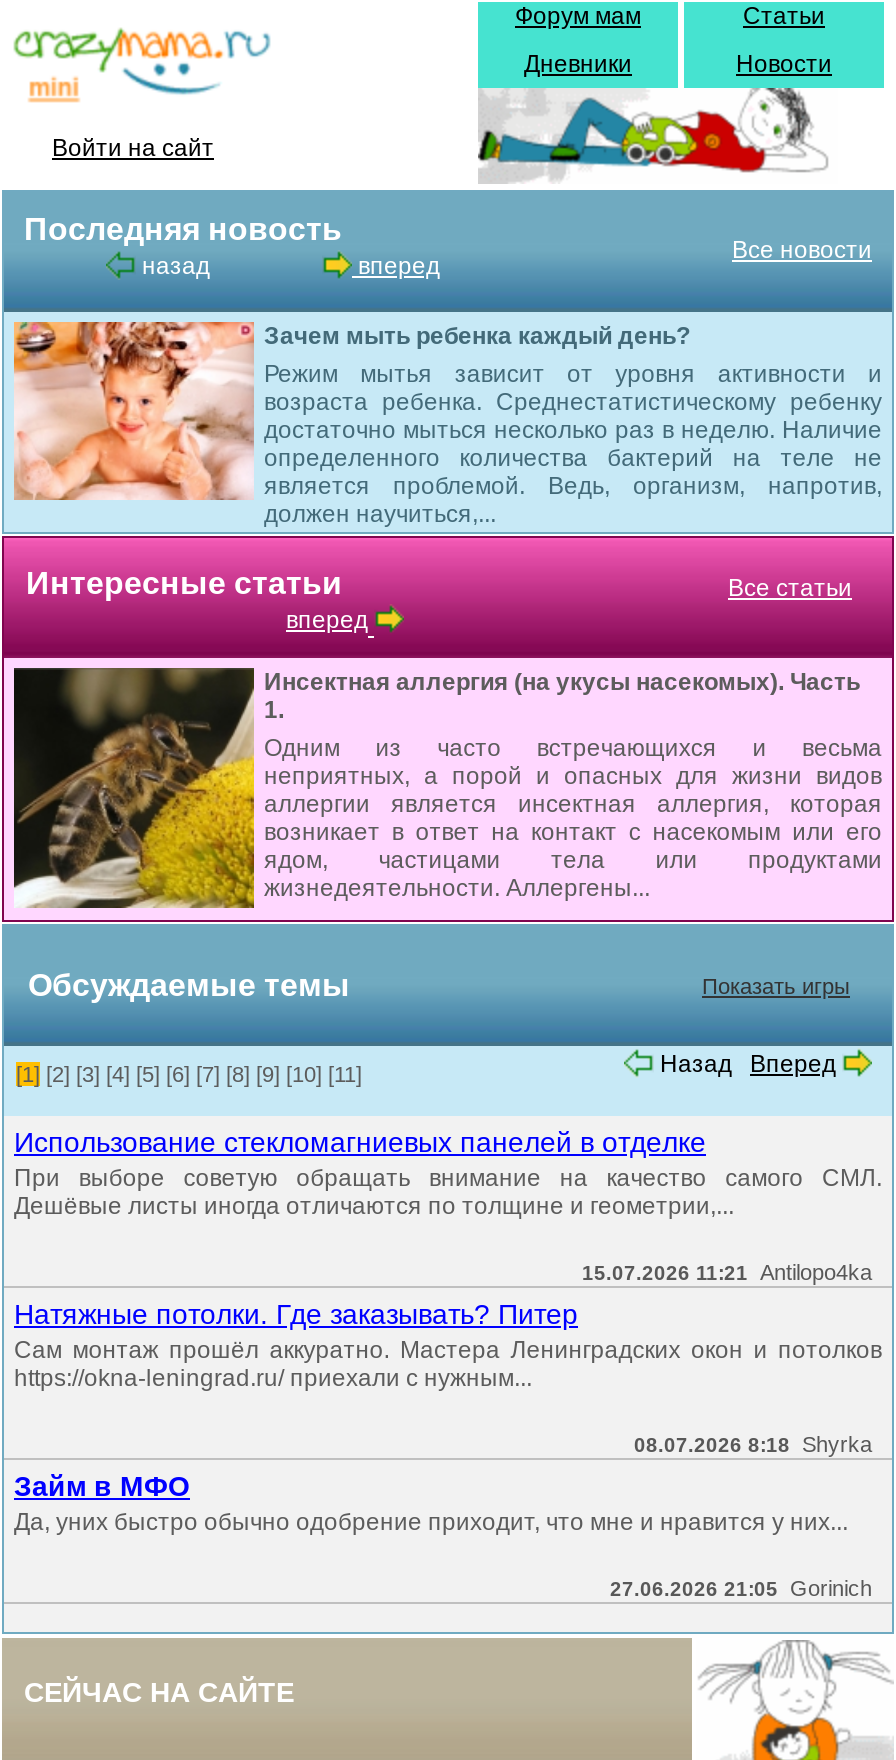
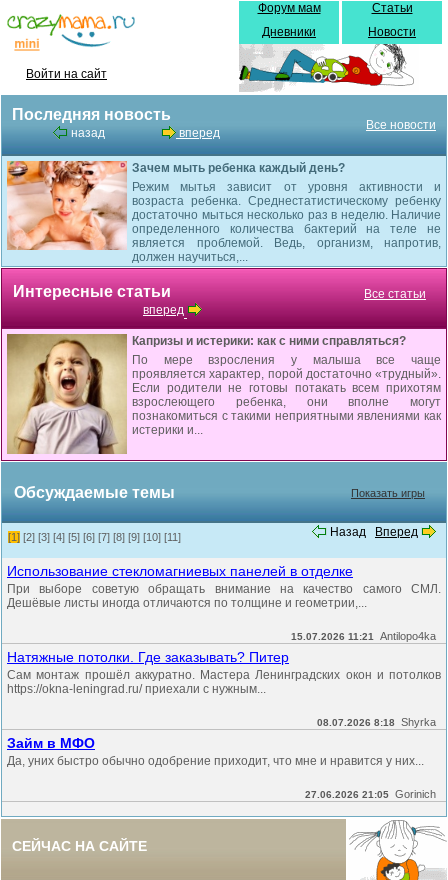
- [image]
- Инсектная аллергия (на укусы насекомых). Часть
- 1.
- Одним из часто встречающихся и весьма
- неприятных, а порой и опасных для жизни видов
- аллергии является инсектная аллергия, которая
- возникает в ответ на контакт с насекомым или его
- ядом, частицами тела или продуктами
- жизнедеятельности. Аллергены...
+ [image]
+ Капризы и истерики: как с ними справляться?
+ По мере взросления у малыша все чаще
+ проявляется характер, порой достаточно «трудный».
+ Если родители не готовы потакать всем прихотям
+ взрослеющего ребенка, они вполне могут
+ познакомиться с такими неприятными явлениями как
+ истерики и...
